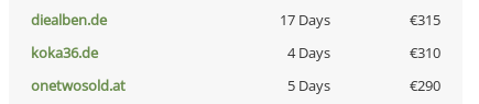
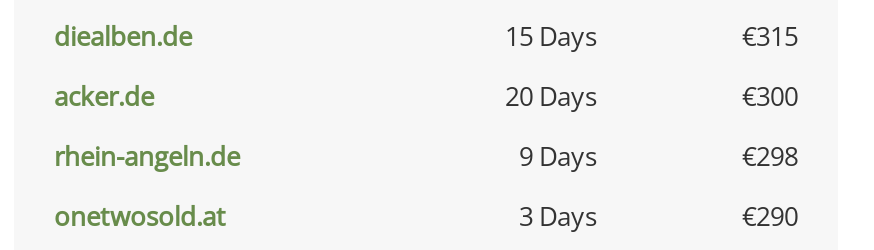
- 17 Days
+ 15 Days

- koka36.de
- 4 Days
- €310
+ acker.de
+ 20 Days
+ €300
+ rhein-angeln.de
+ 9 Days
+ €298

- 5 Days
+ 3 Days
